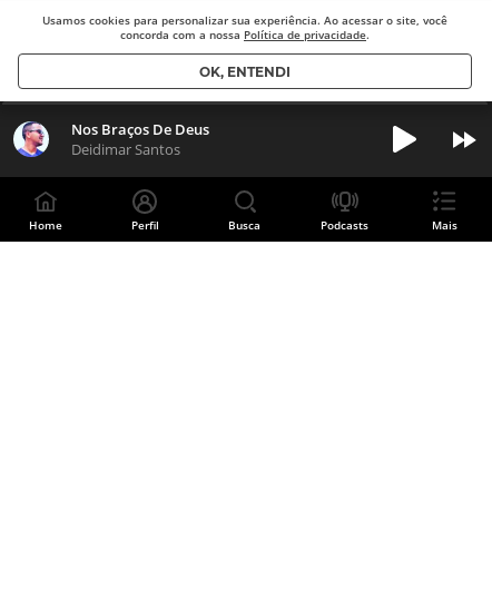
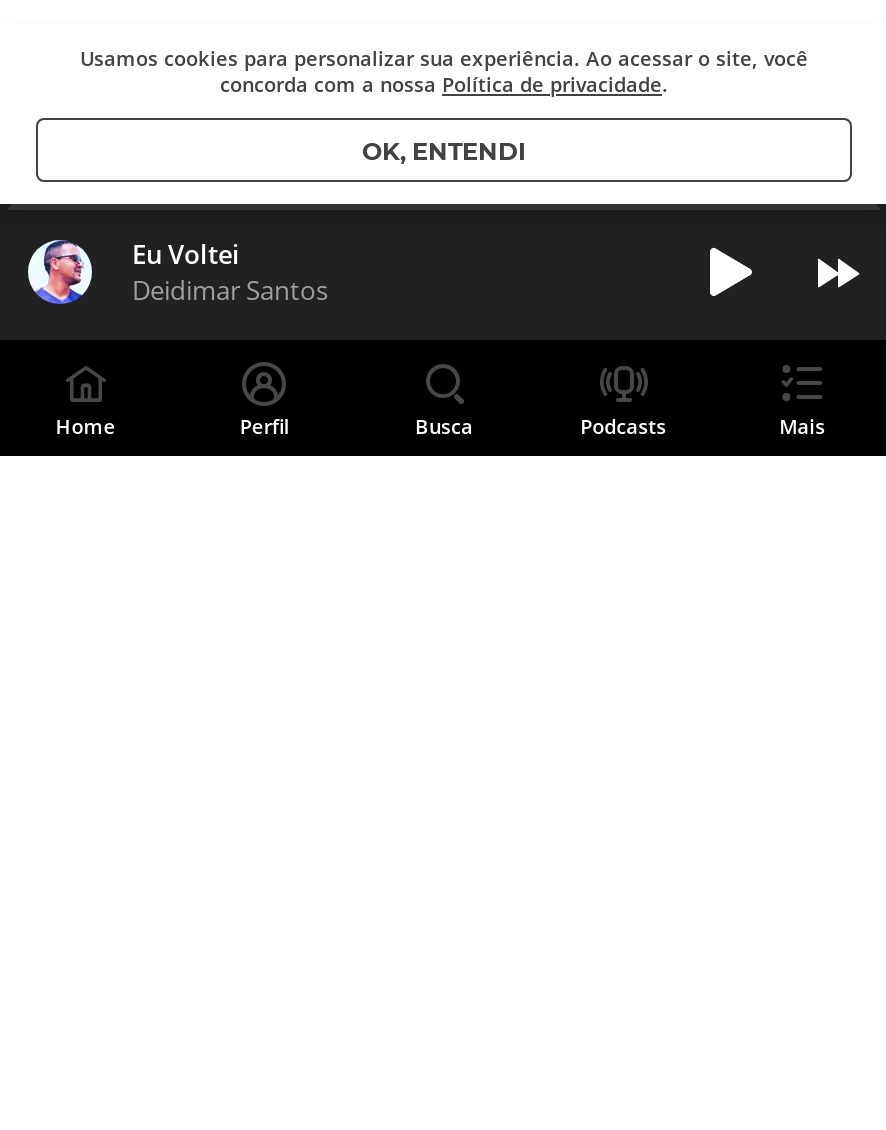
- Nos Braços De Deus
+ Eu Voltei
